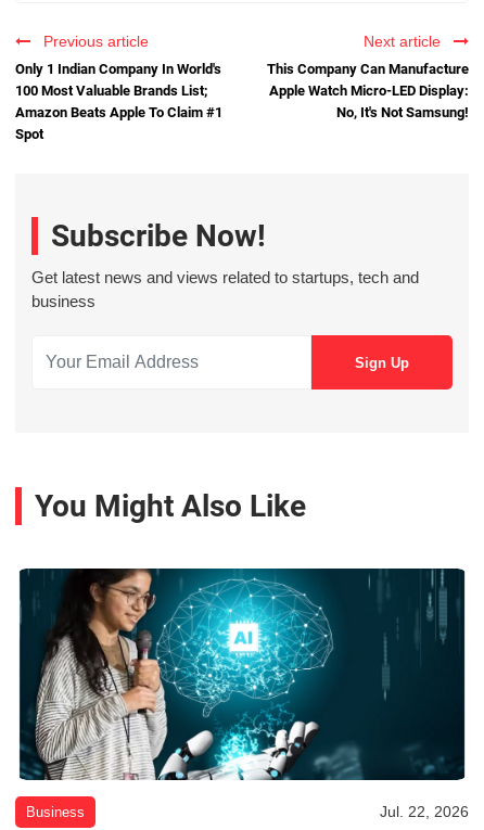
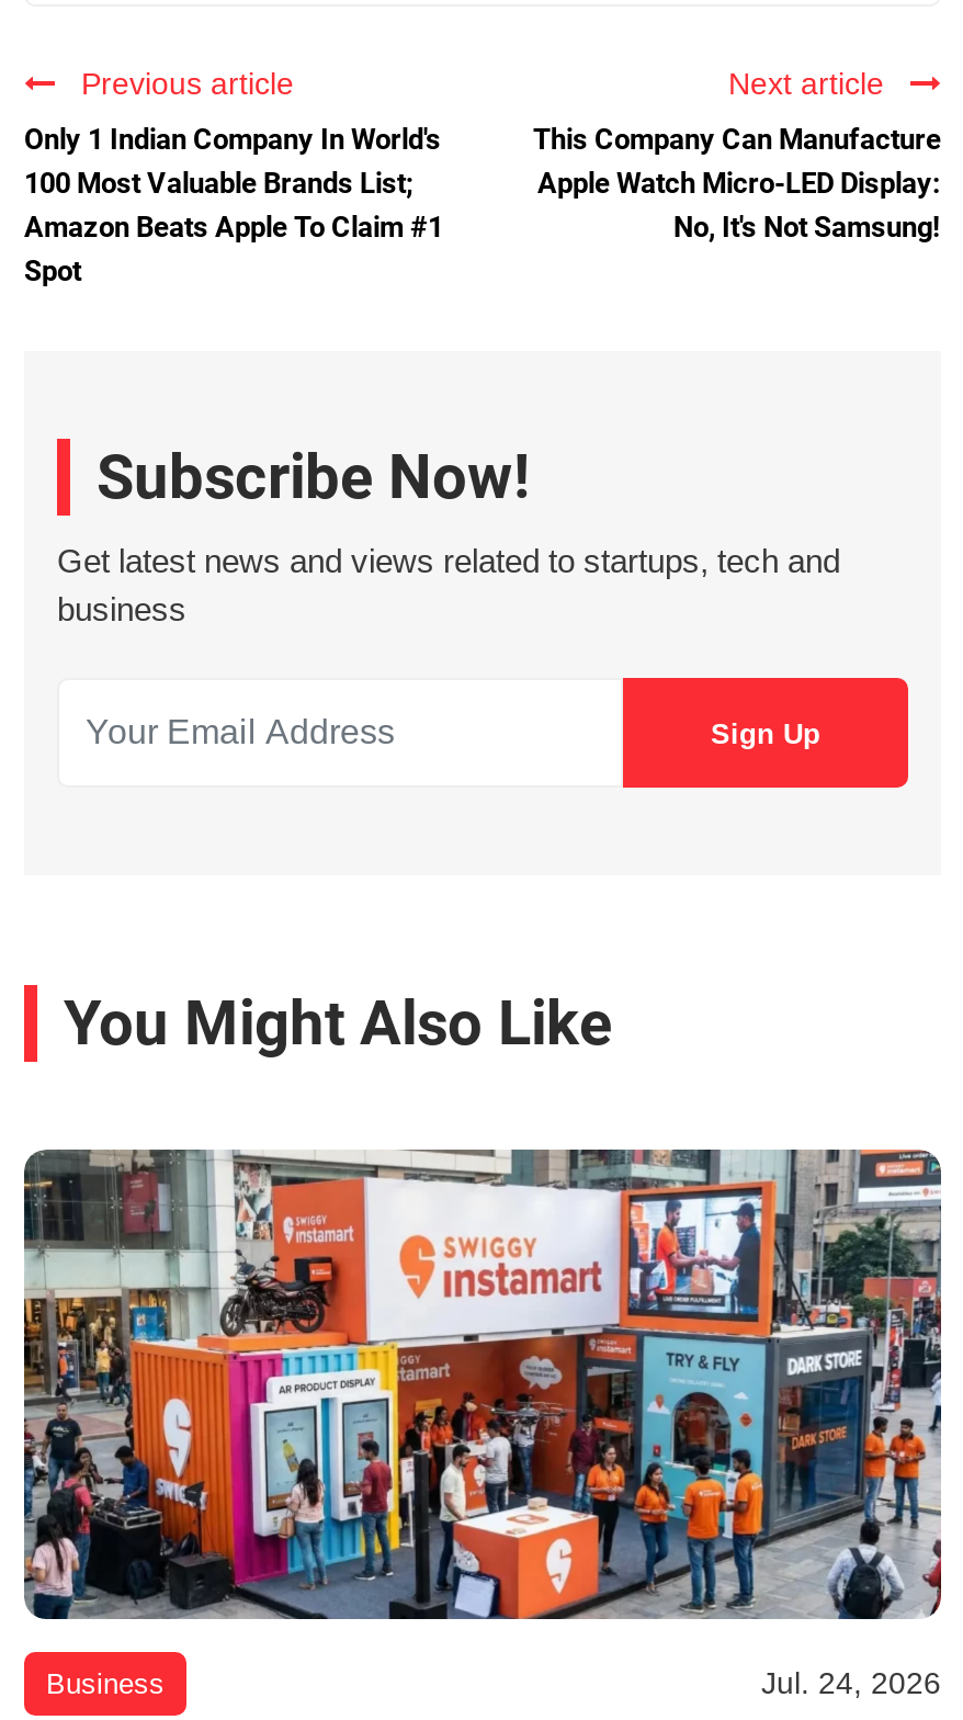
- [image]
- Jul. 22, 2026
+ [image]
+ Jul. 24, 2026
